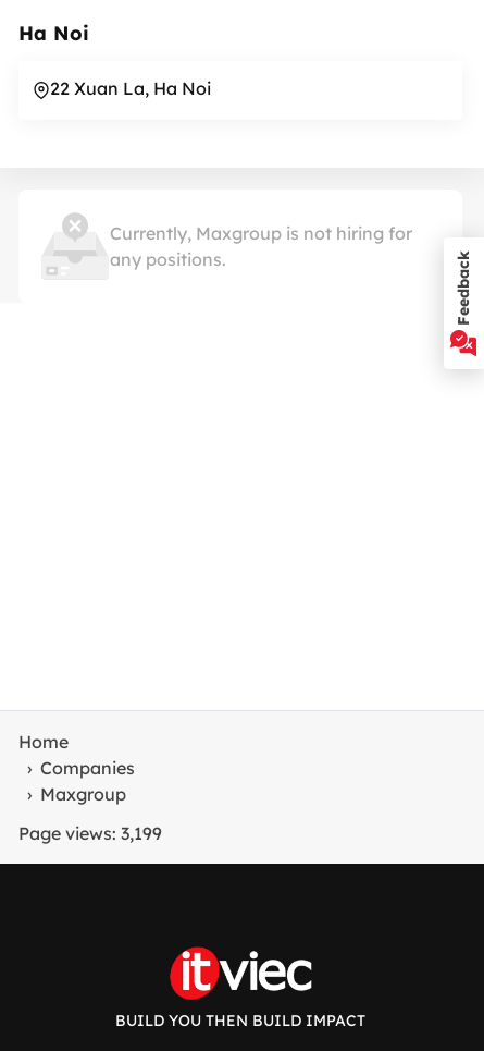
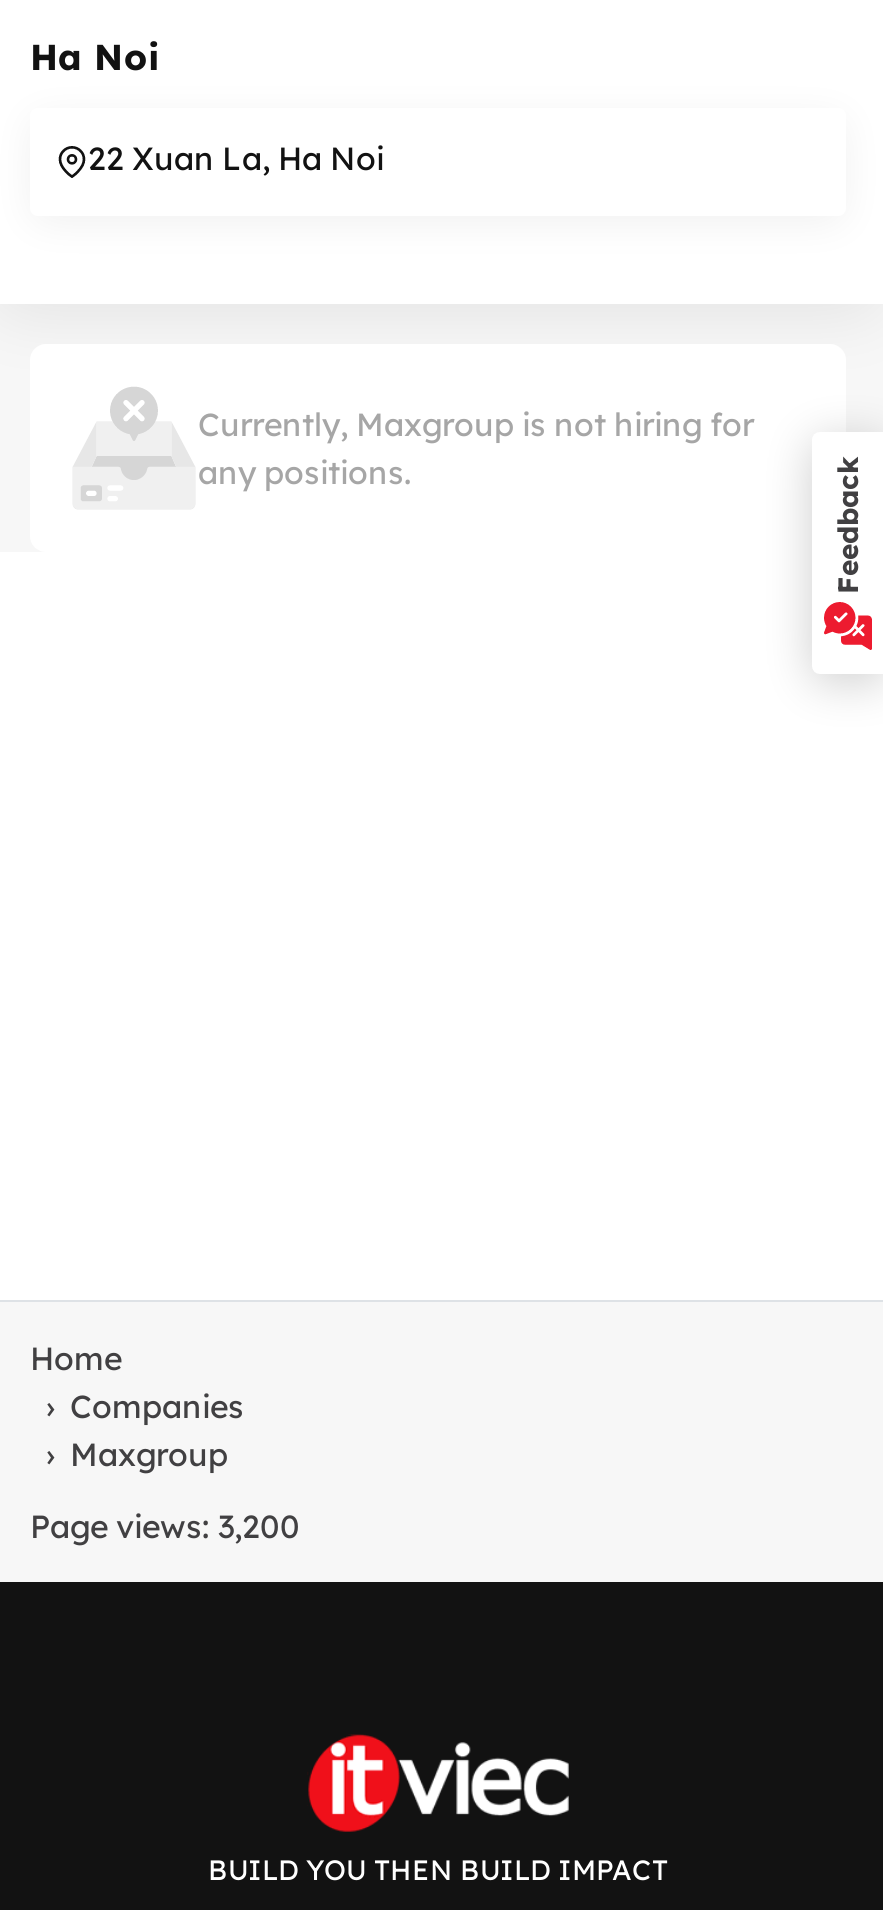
- Page views: 3,199
+ Page views: 3,200
